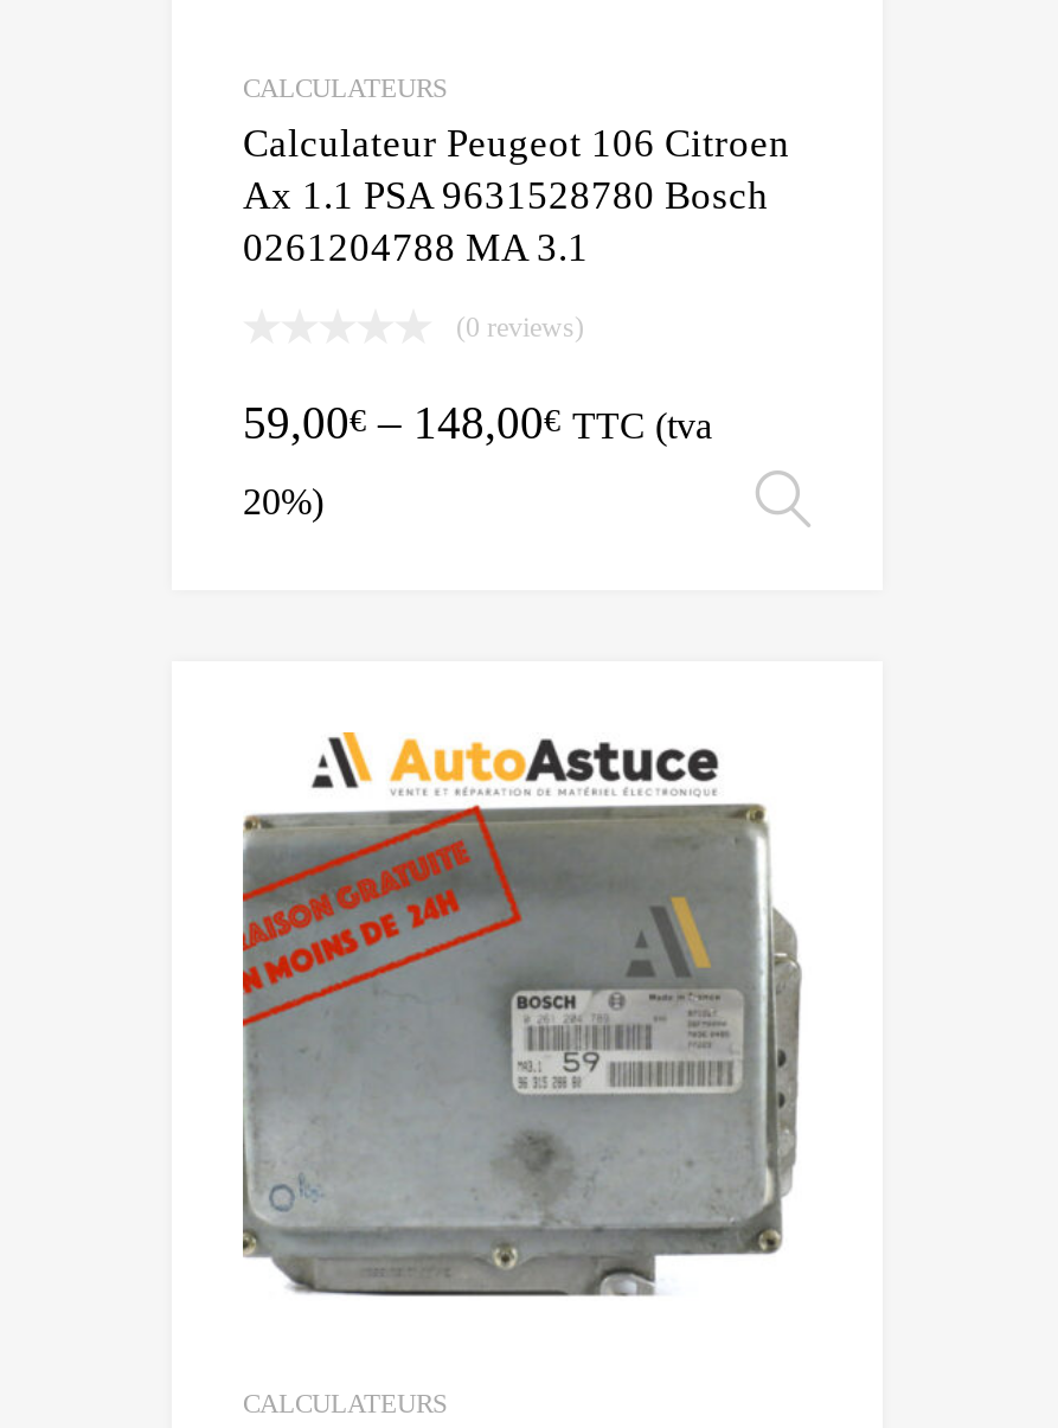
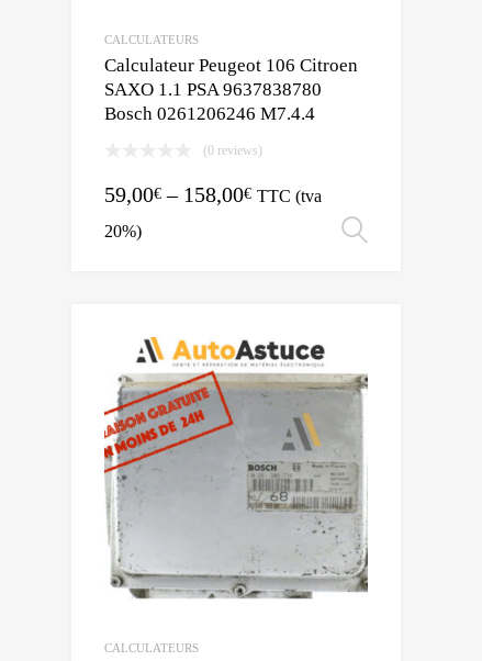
- Ax 1.1 PSA 9631528780 Bosch
- 0261204788 MA 3.1
+ SAXO 1.1 PSA 9637838780
+ Bosch 0261206246 M7.4.4

- 59,00€– 148,00€ TTC (tva
+ 59,00€– 158,00€ TTC (tva

- [image]
+ [image]
